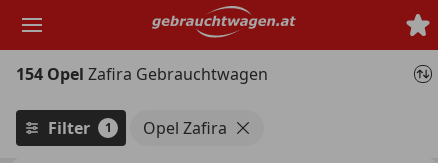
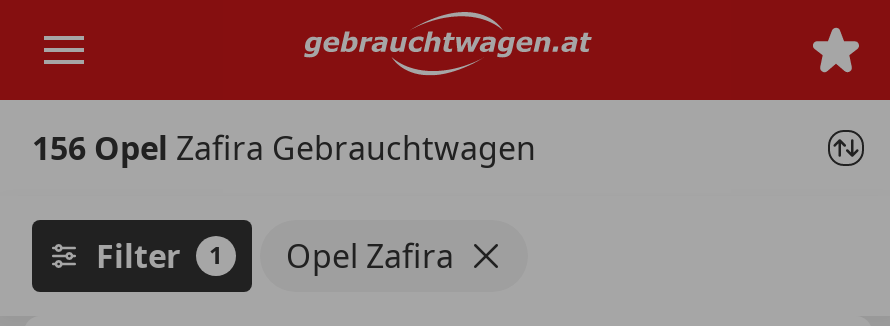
- 154 Opel Zafira Gebrauchtwagen
+ 156 Opel Zafira Gebrauchtwagen
